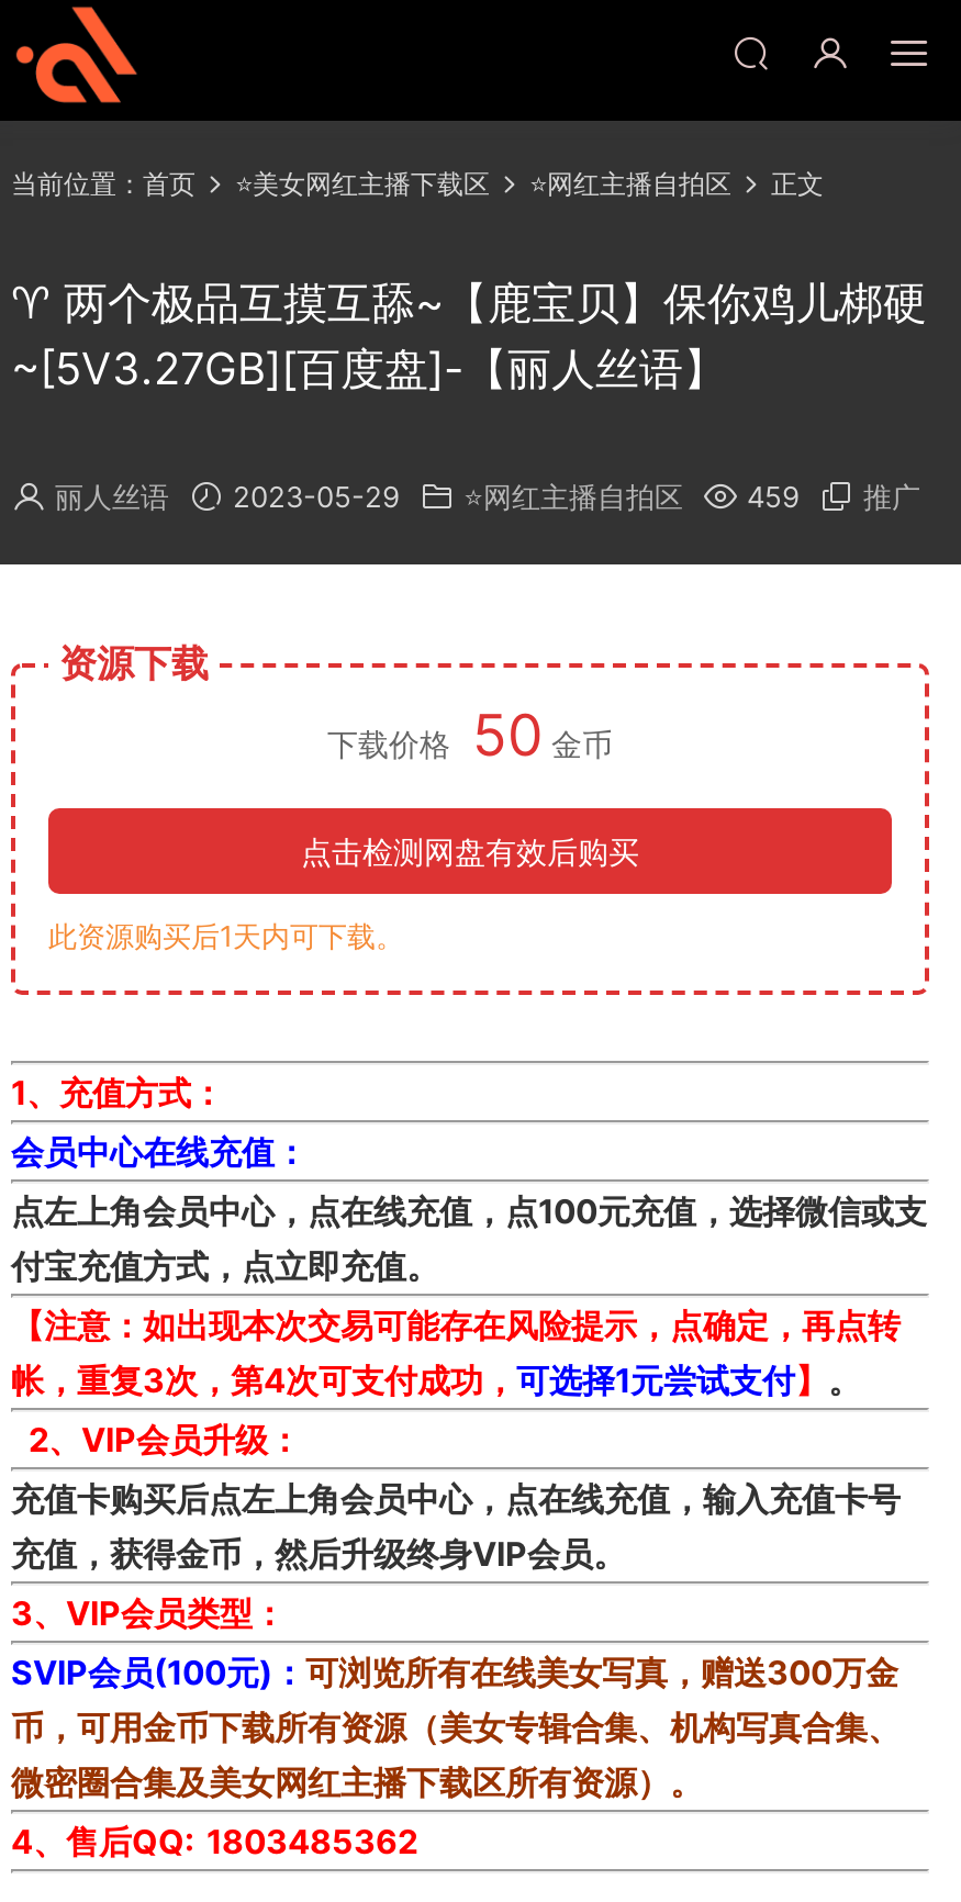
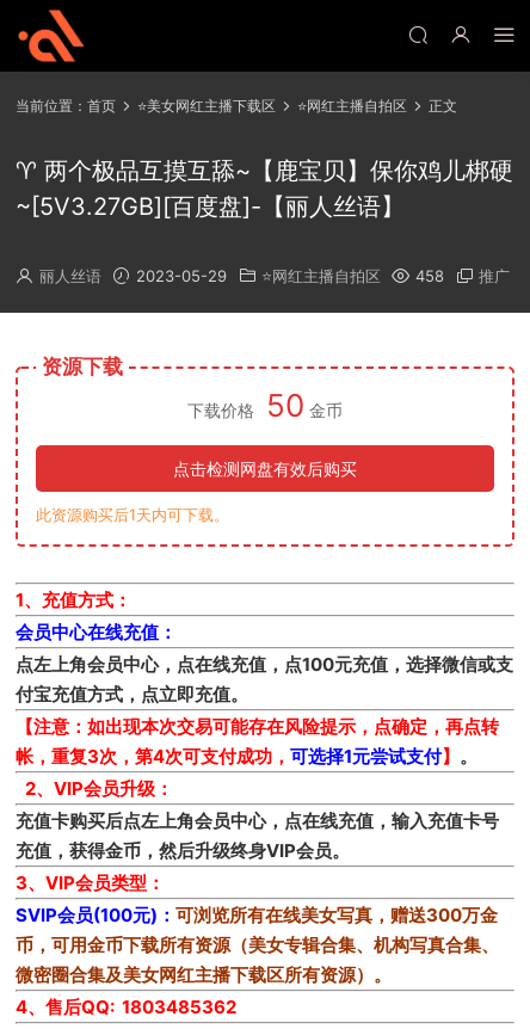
- 459
+ 458
